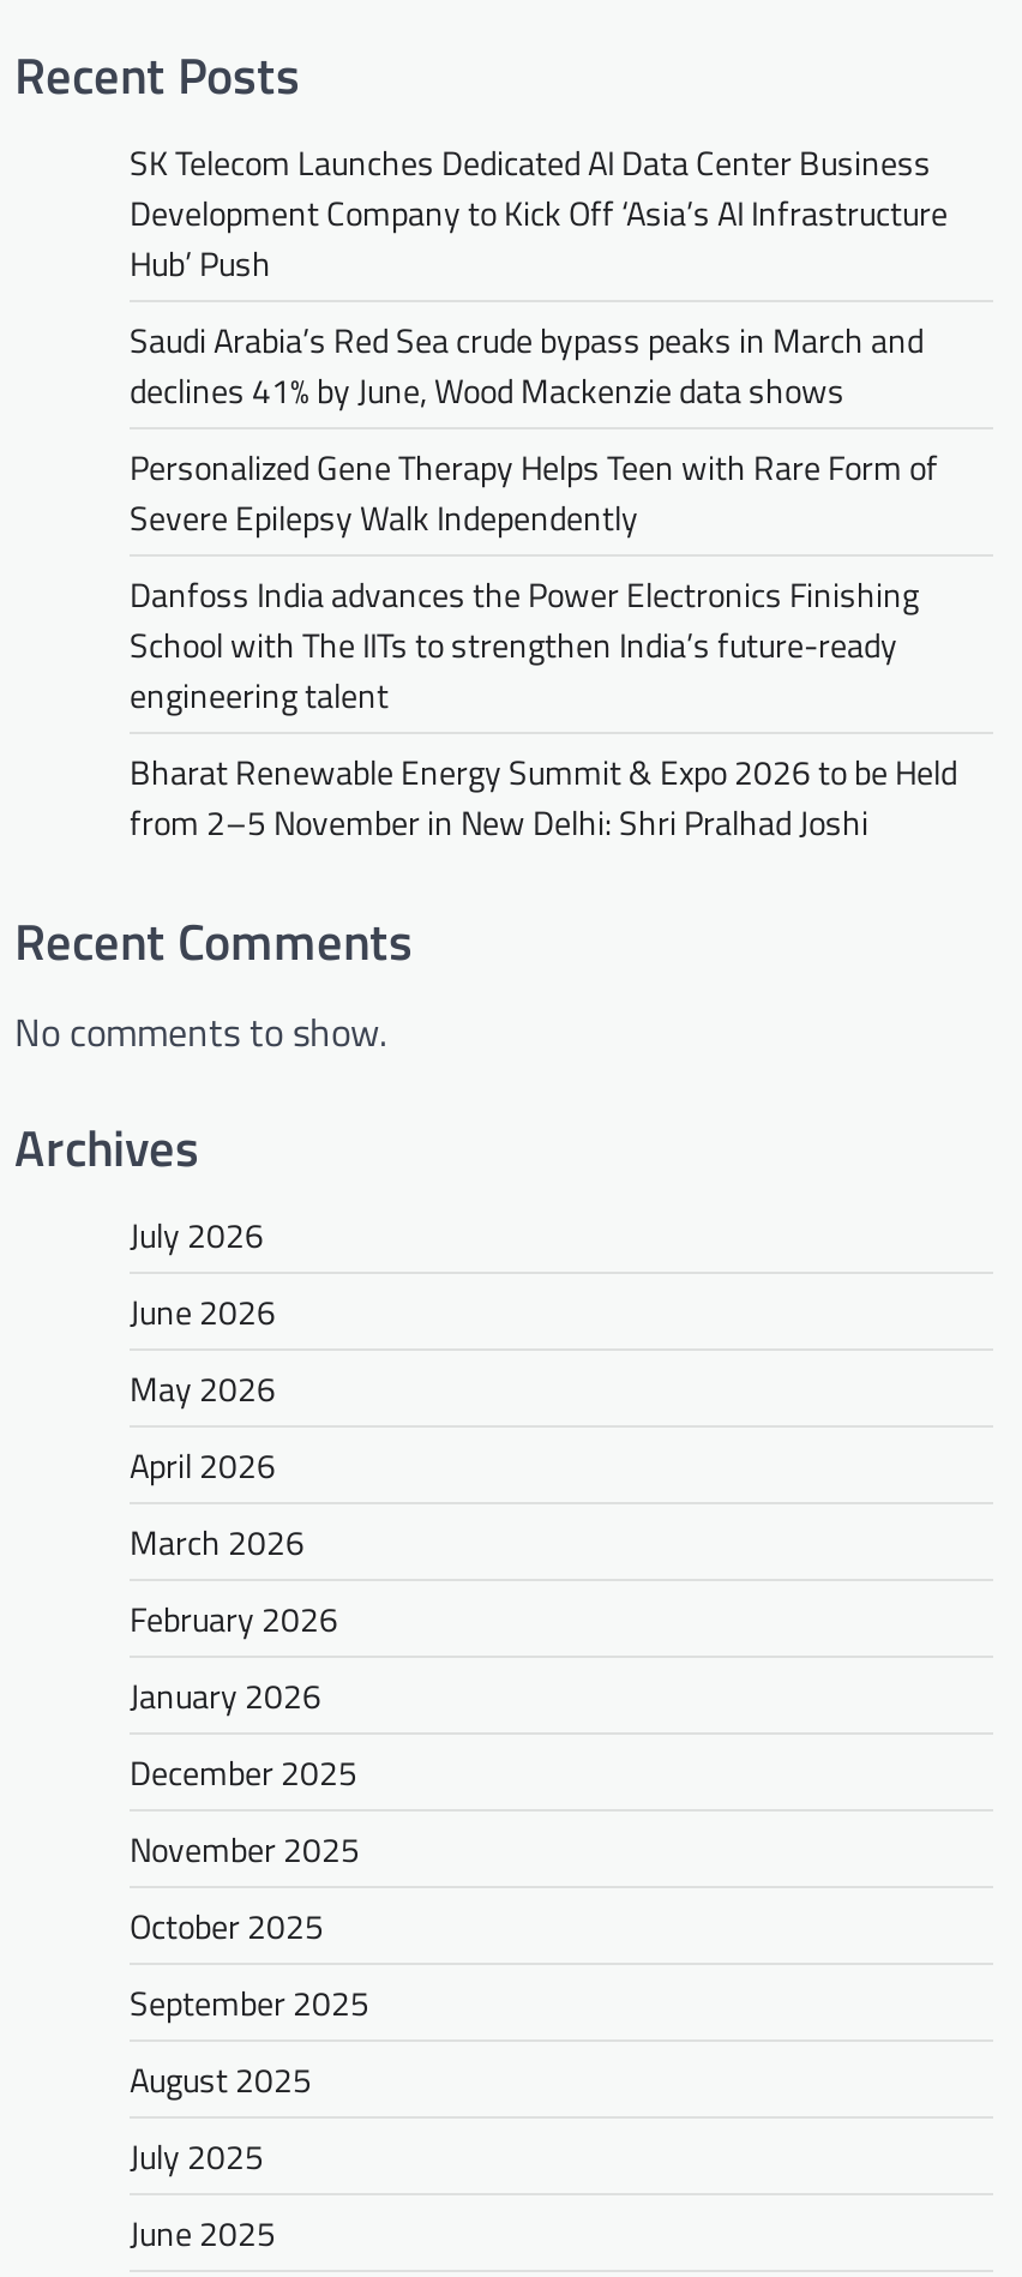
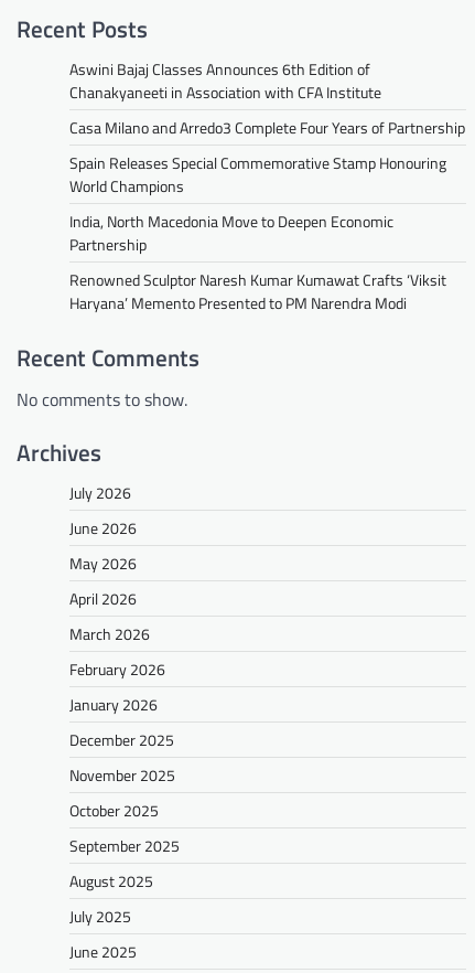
- SK Telecom Launches Dedicated AI Data Center Business
- Development Company to Kick Off ‘Asia’s AI Infrastructure
- Hub’ Push
+ Aswini Bajaj Classes Announces 6th Edition of
+ Chanakyaneeti in Association with CFA Institute

- Saudi Arabia’s Red Sea crude bypass peaks in March and
- declines 41% by June, Wood Mackenzie data shows
+ Casa Milano and Arredo3 Complete Four Years of Partnership

- Personalized Gene Therapy Helps Teen with Rare Form of
- Severe Epilepsy Walk Independently
+ Spain Releases Special Commemorative Stamp Honouring
+ World Champions

- Danfoss India advances the Power Electronics Finishing
- School with The IITs to strengthen India’s future-ready
- engineering talent
+ India, North Macedonia Move to Deepen Economic
+ Partnership

- Bharat Renewable Energy Summit & Expo 2026 to be Held
- from 2–5 November in New Delhi: Shri Pralhad Joshi
+ Renowned Sculptor Naresh Kumar Kumawat Crafts ‘Viksit
+ Haryana’ Memento Presented to PM Narendra Modi
